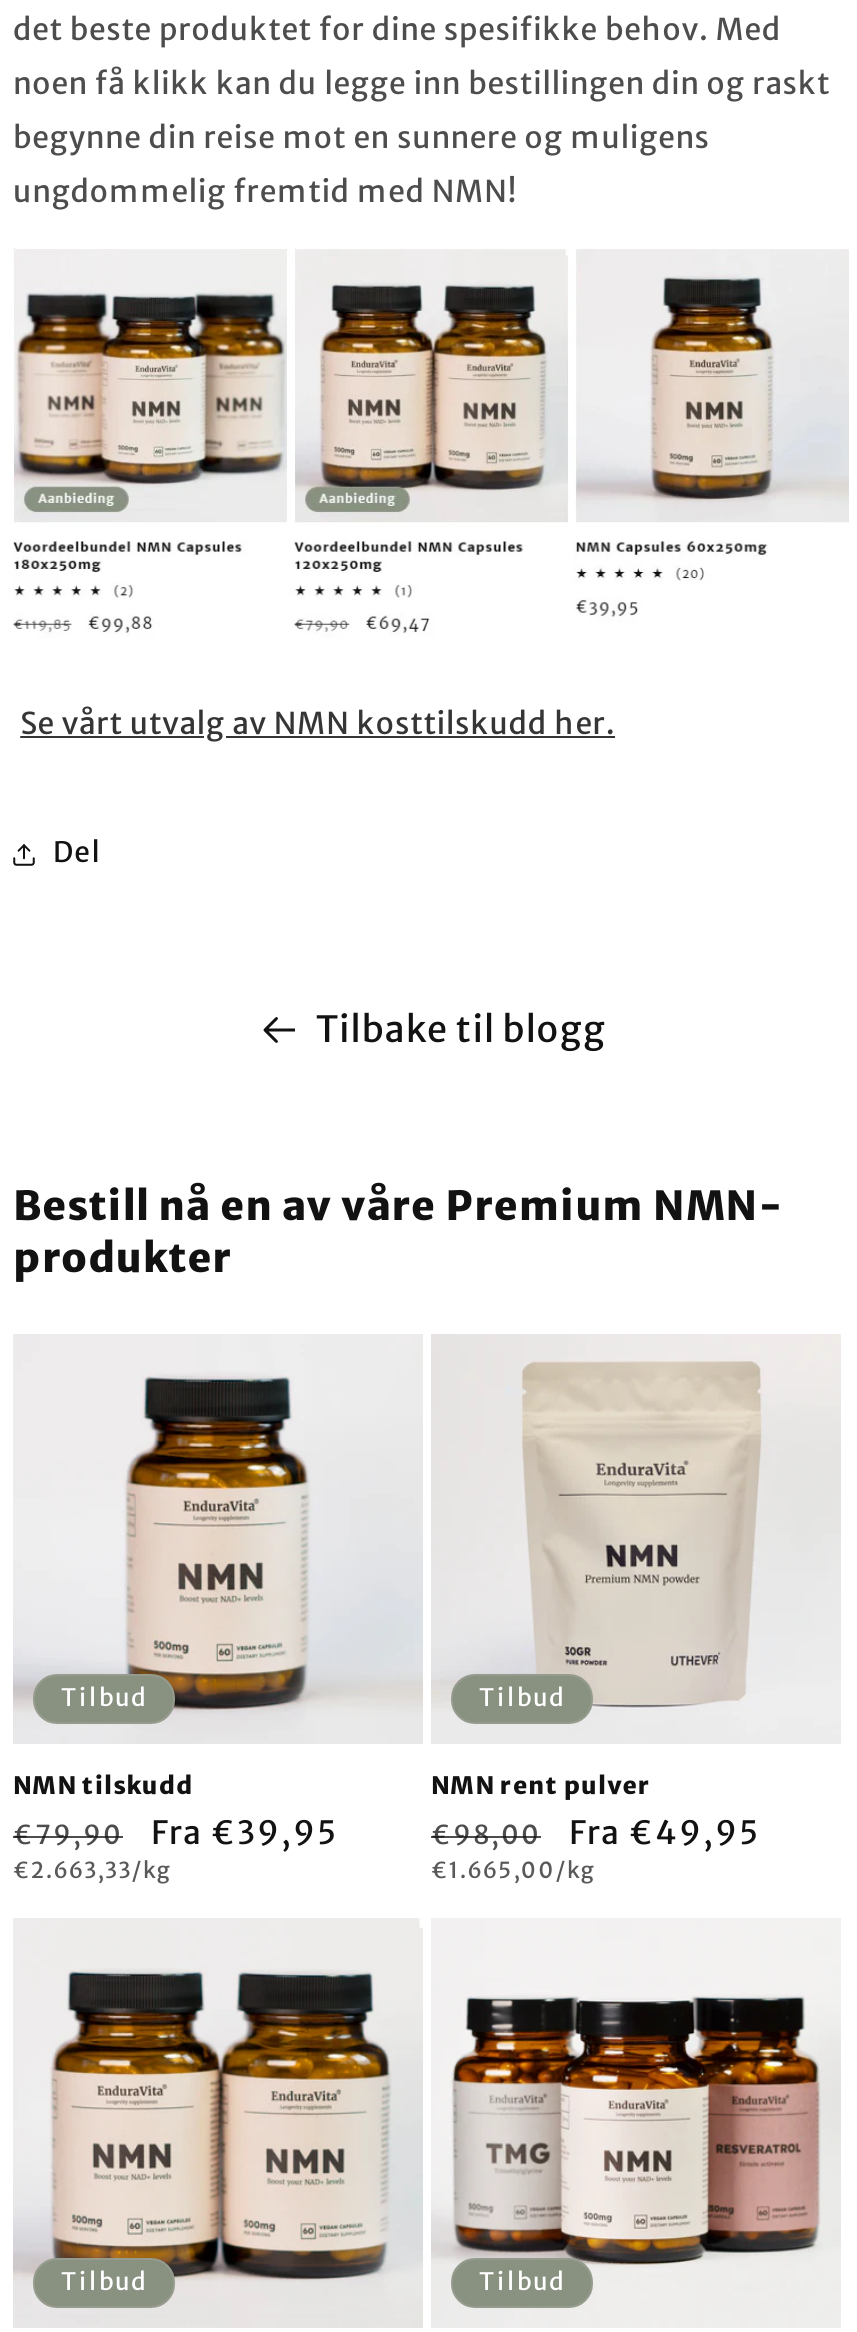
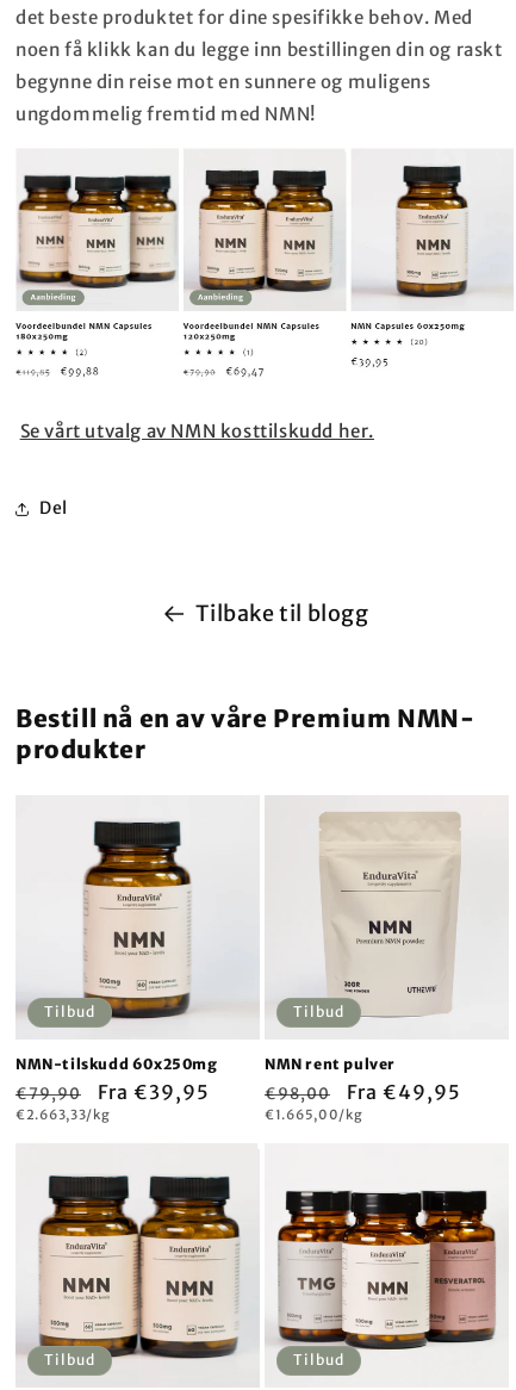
- NMN tilskudd
+ NMN-tilskudd 60x250mg
